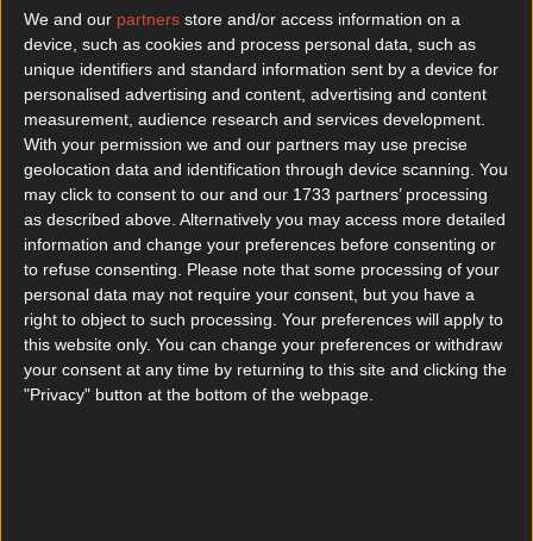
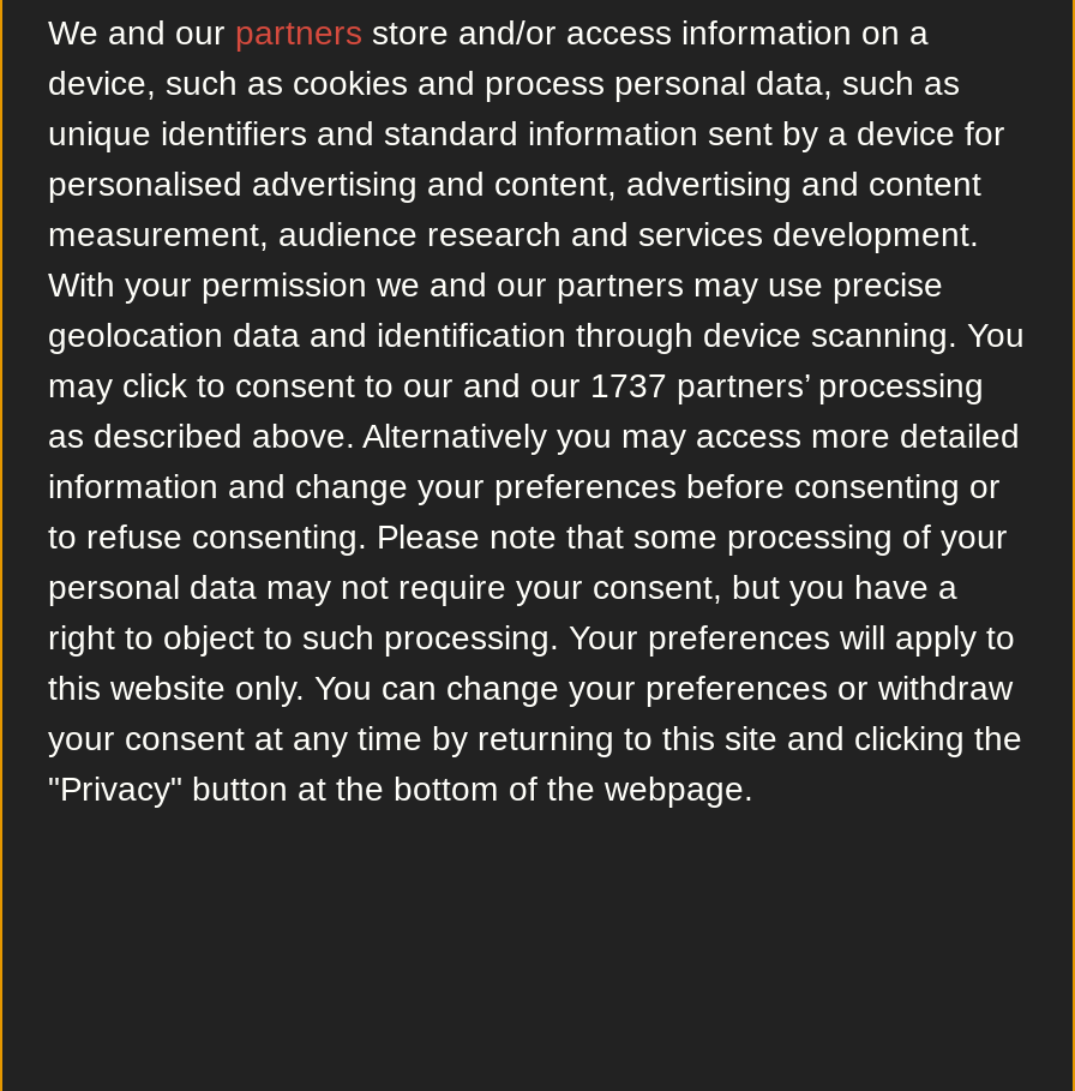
- may click to consent to our and our 1733 partners’ processing
+ may click to consent to our and our 1737 partners’ processing
